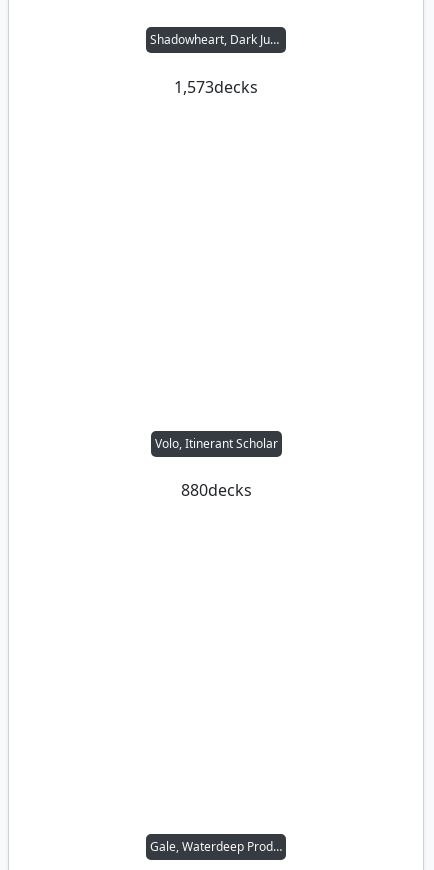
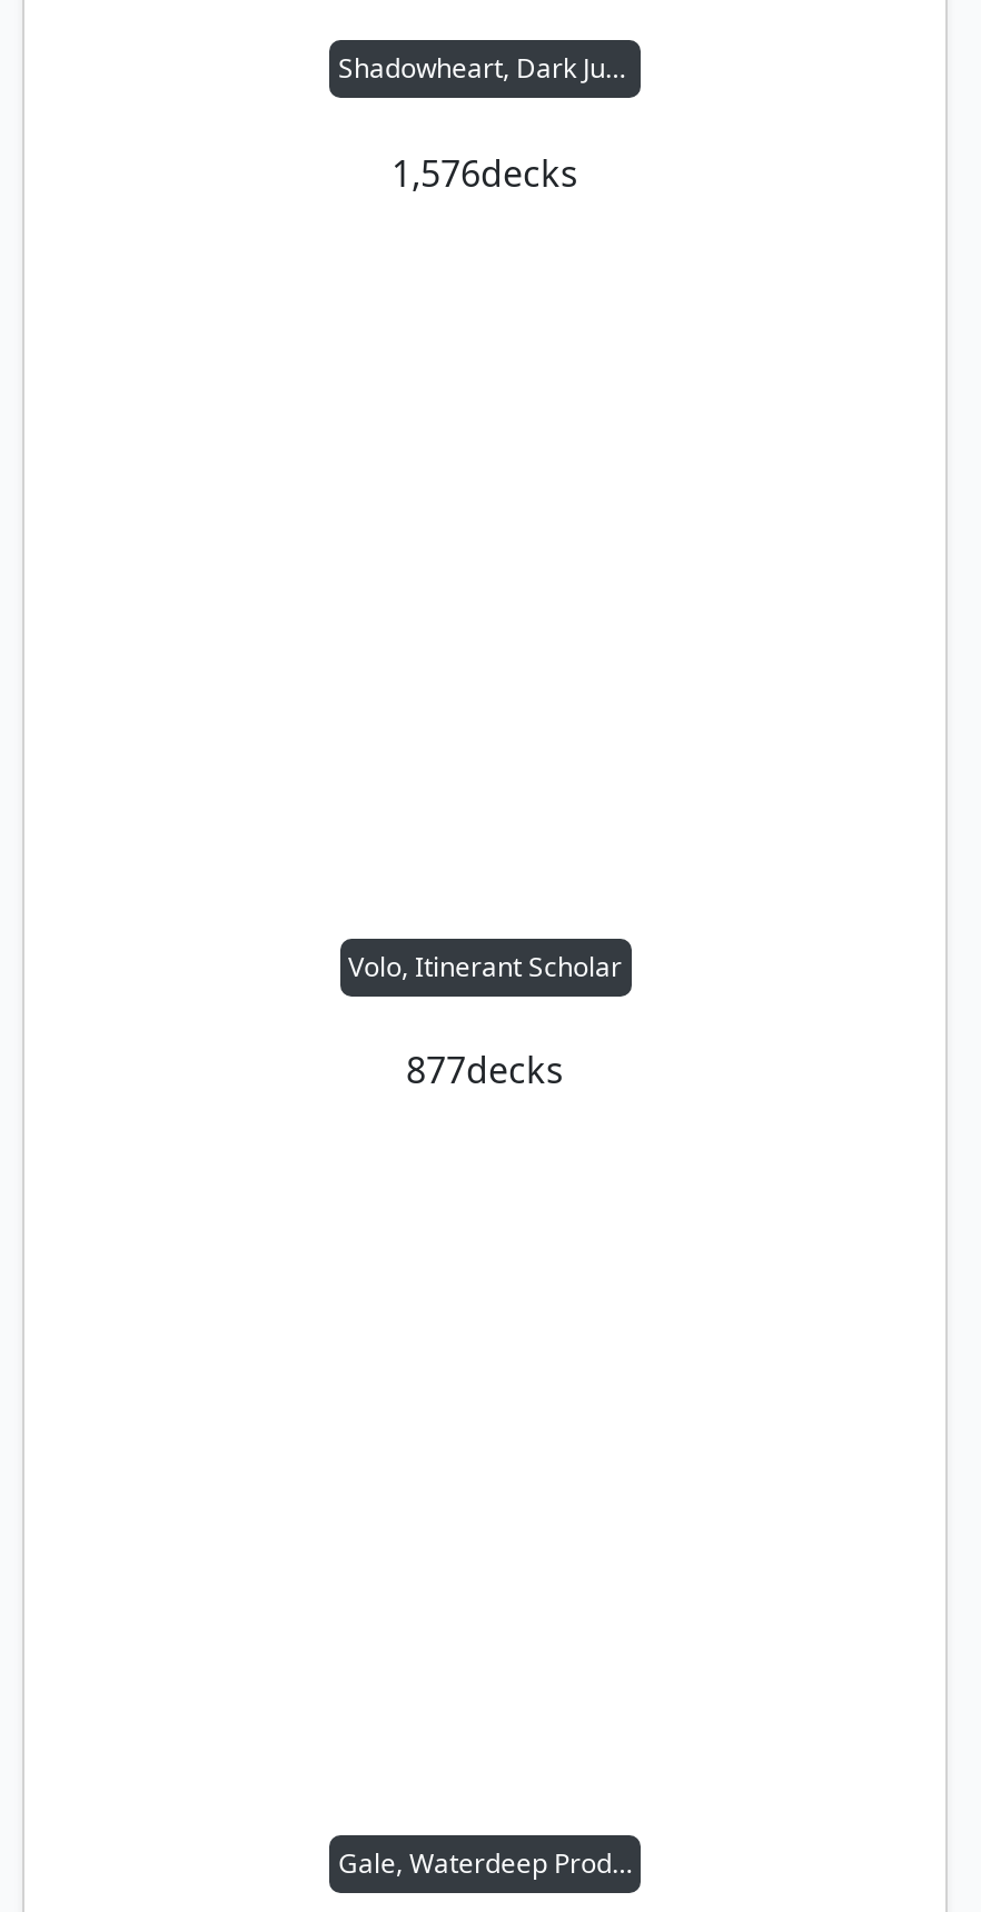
- 1,573decks
+ 1,576decks

- 880decks
+ 877decks
